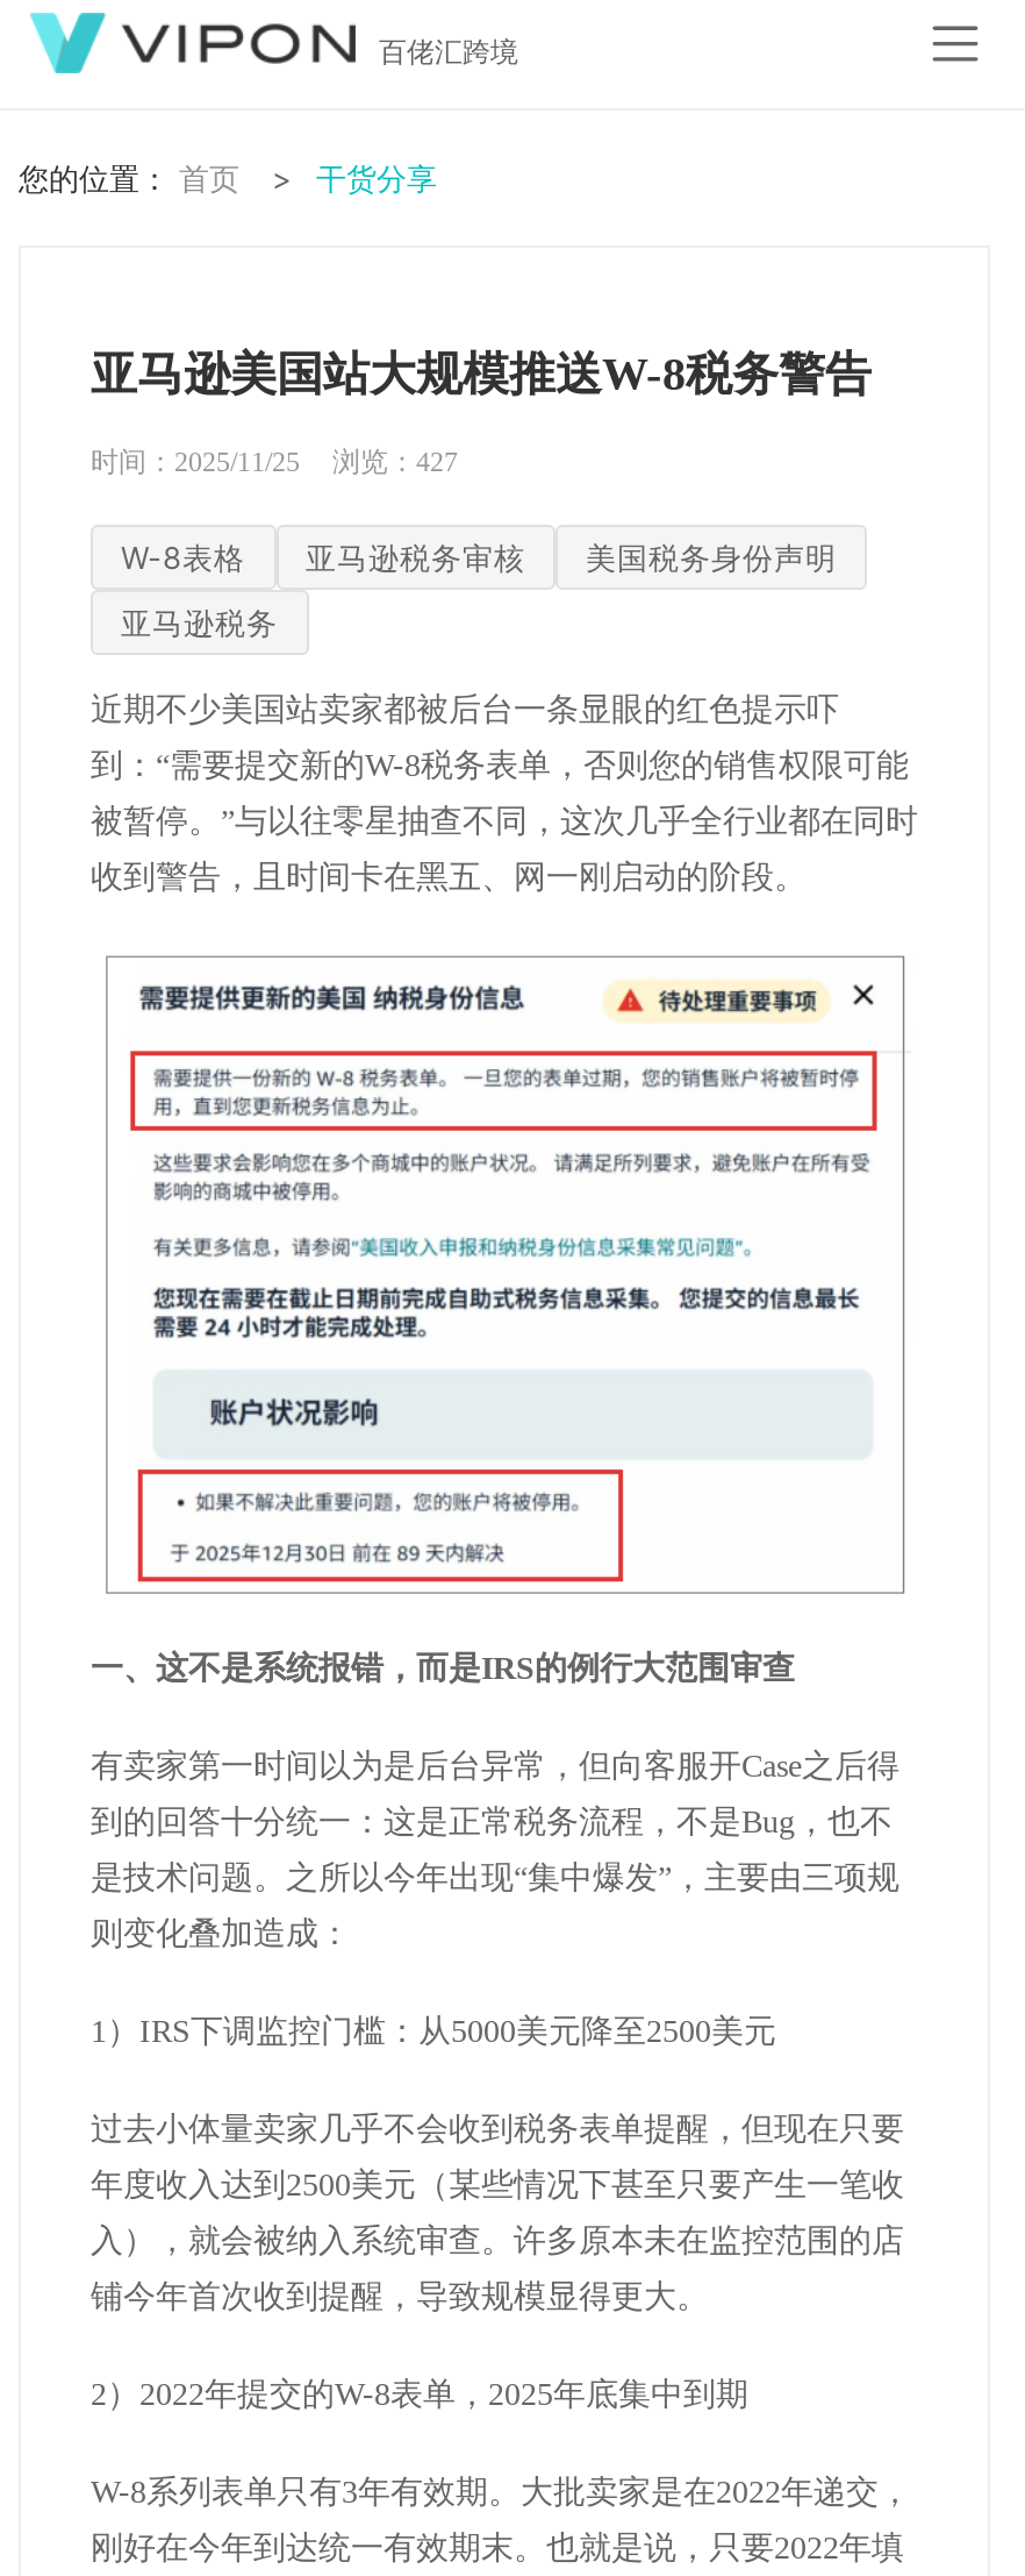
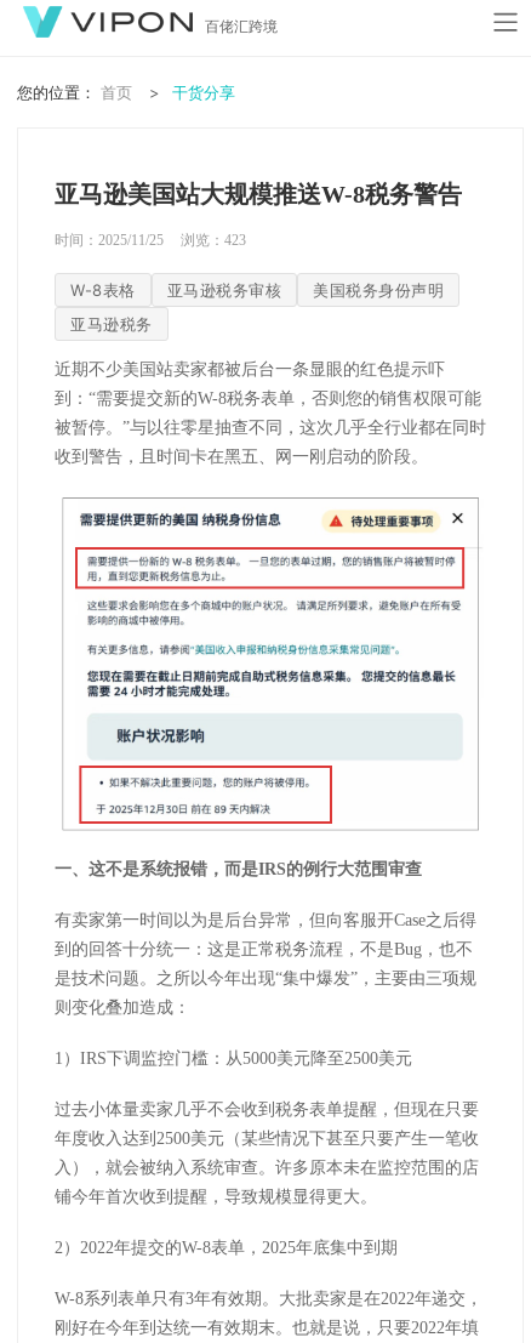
- 时间：2025/11/25 浏览：427
+ 时间：2025/11/25 浏览：423
